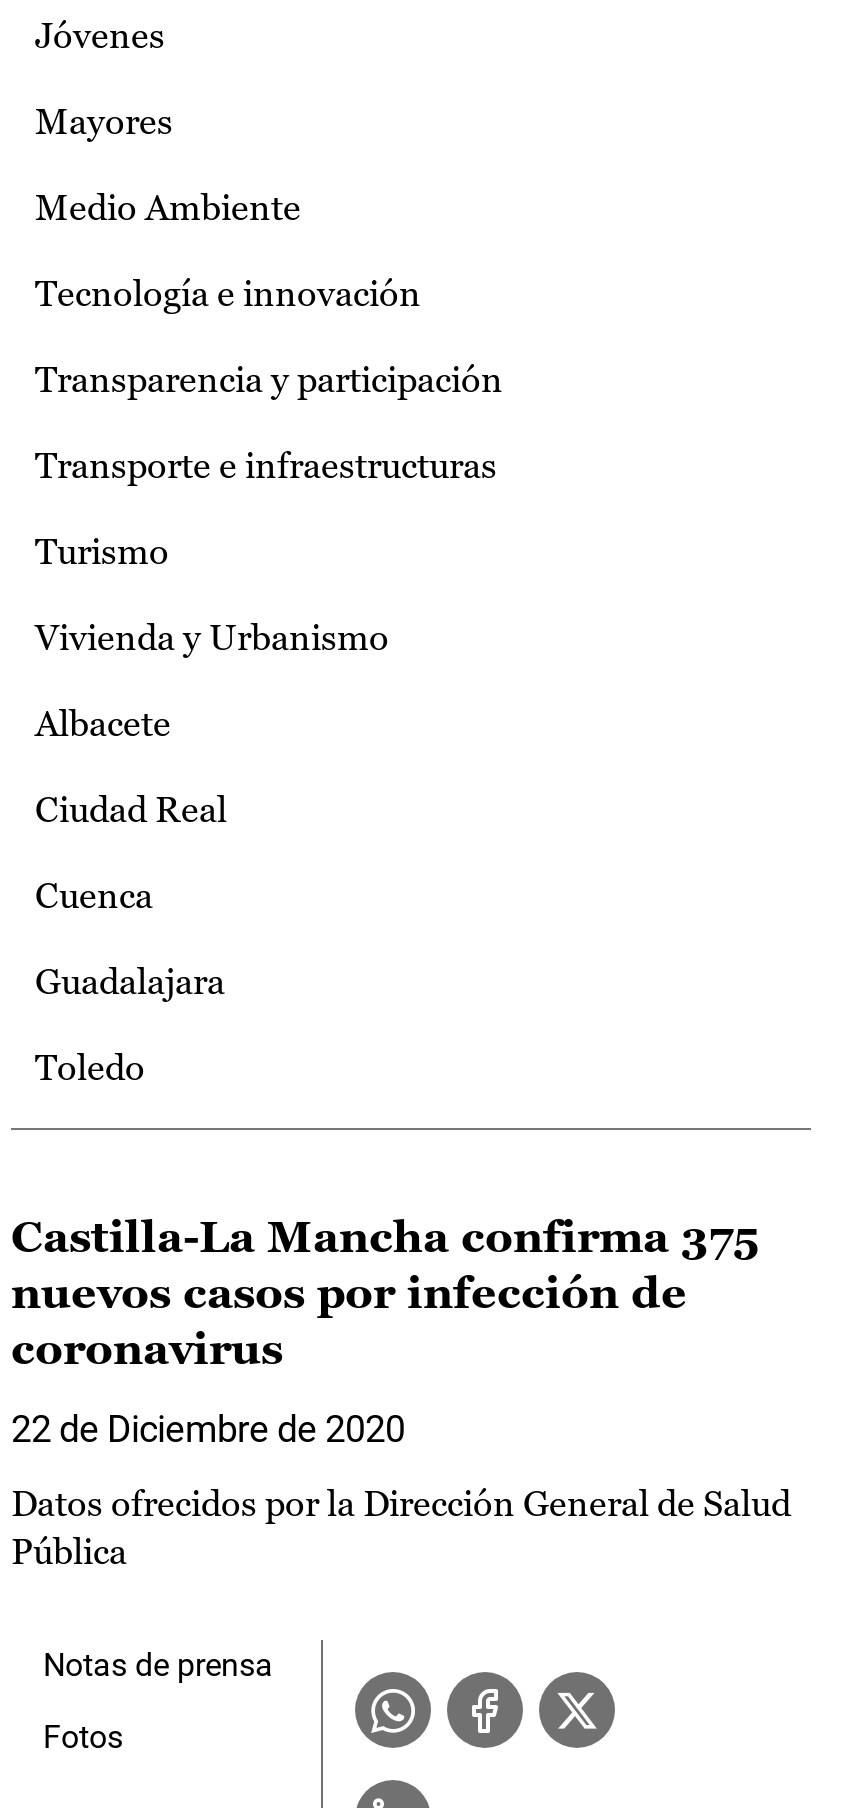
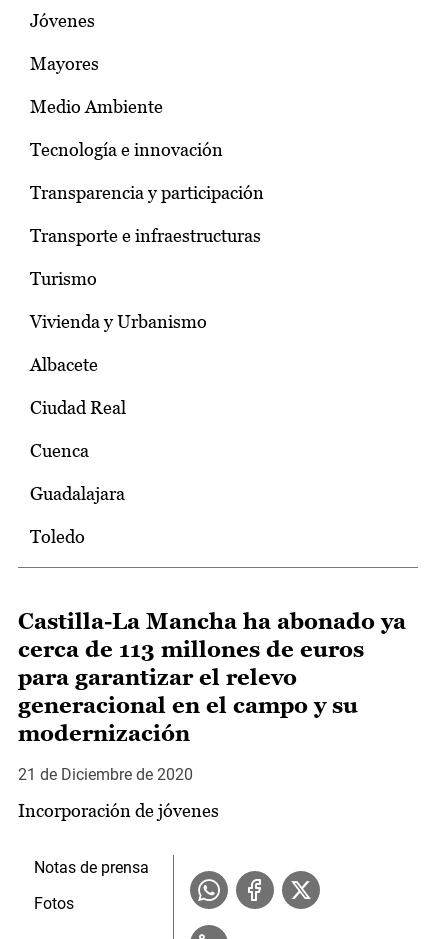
- Castilla-La Mancha confirma 375
- nuevos casos por infección de
- coronavirus
+ Castilla-La Mancha ha abonado ya
+ cerca de 113 millones de euros
+ para garantizar el relevo
+ generacional en el campo y su
+ modernización

- 22 de Diciembre de 2020
+ 21 de Diciembre de 2020

- Datos ofrecidos por la Dirección General de Salud
- Pública
+ Incorporación de jóvenes
